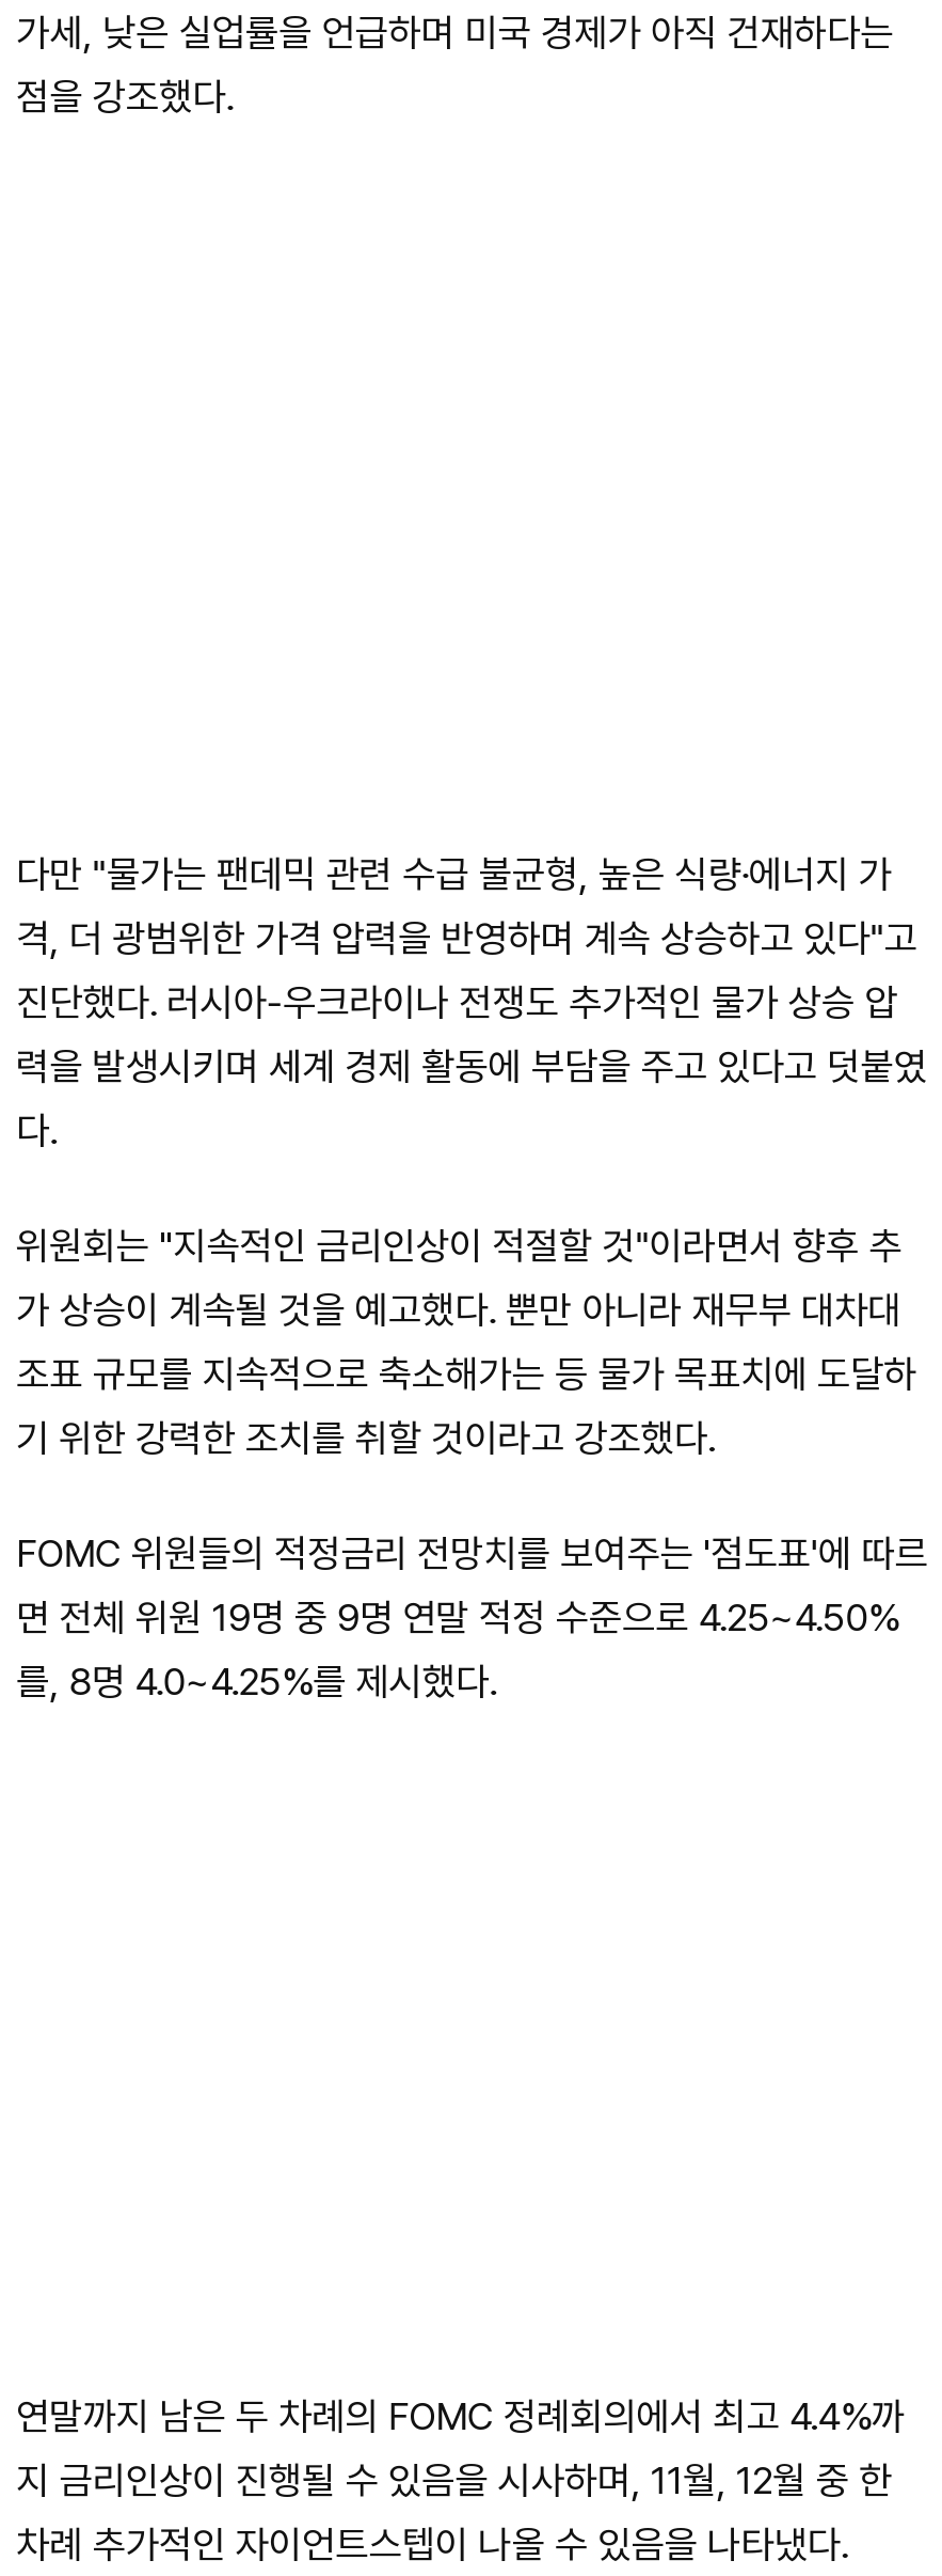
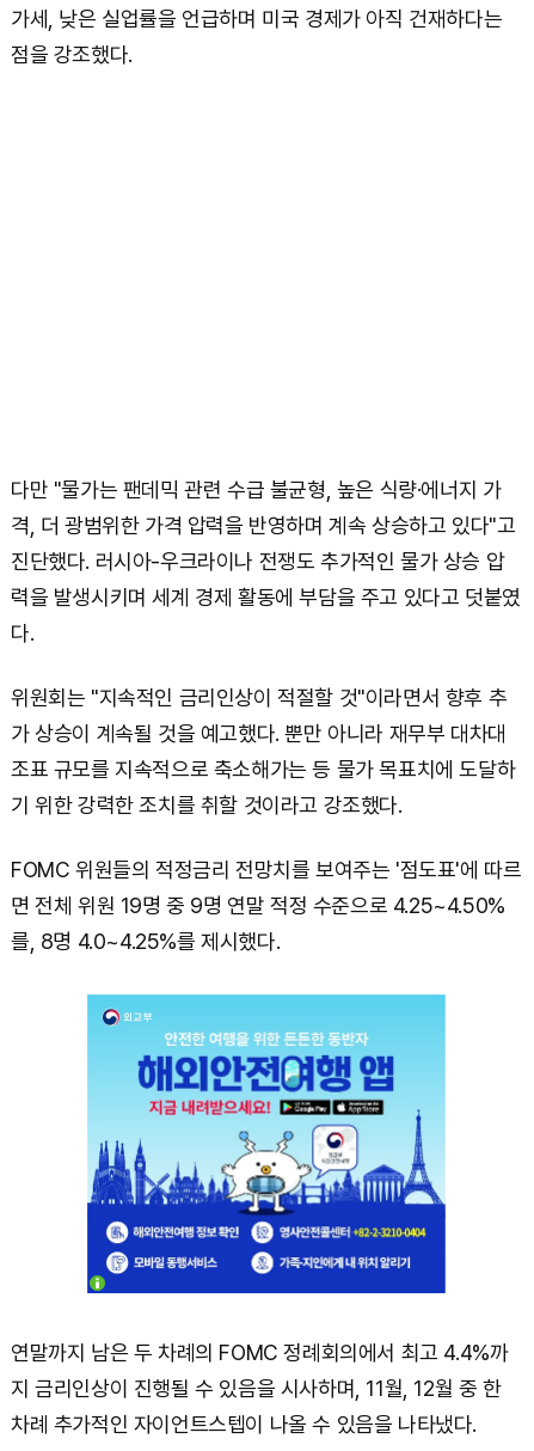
+ [image]
